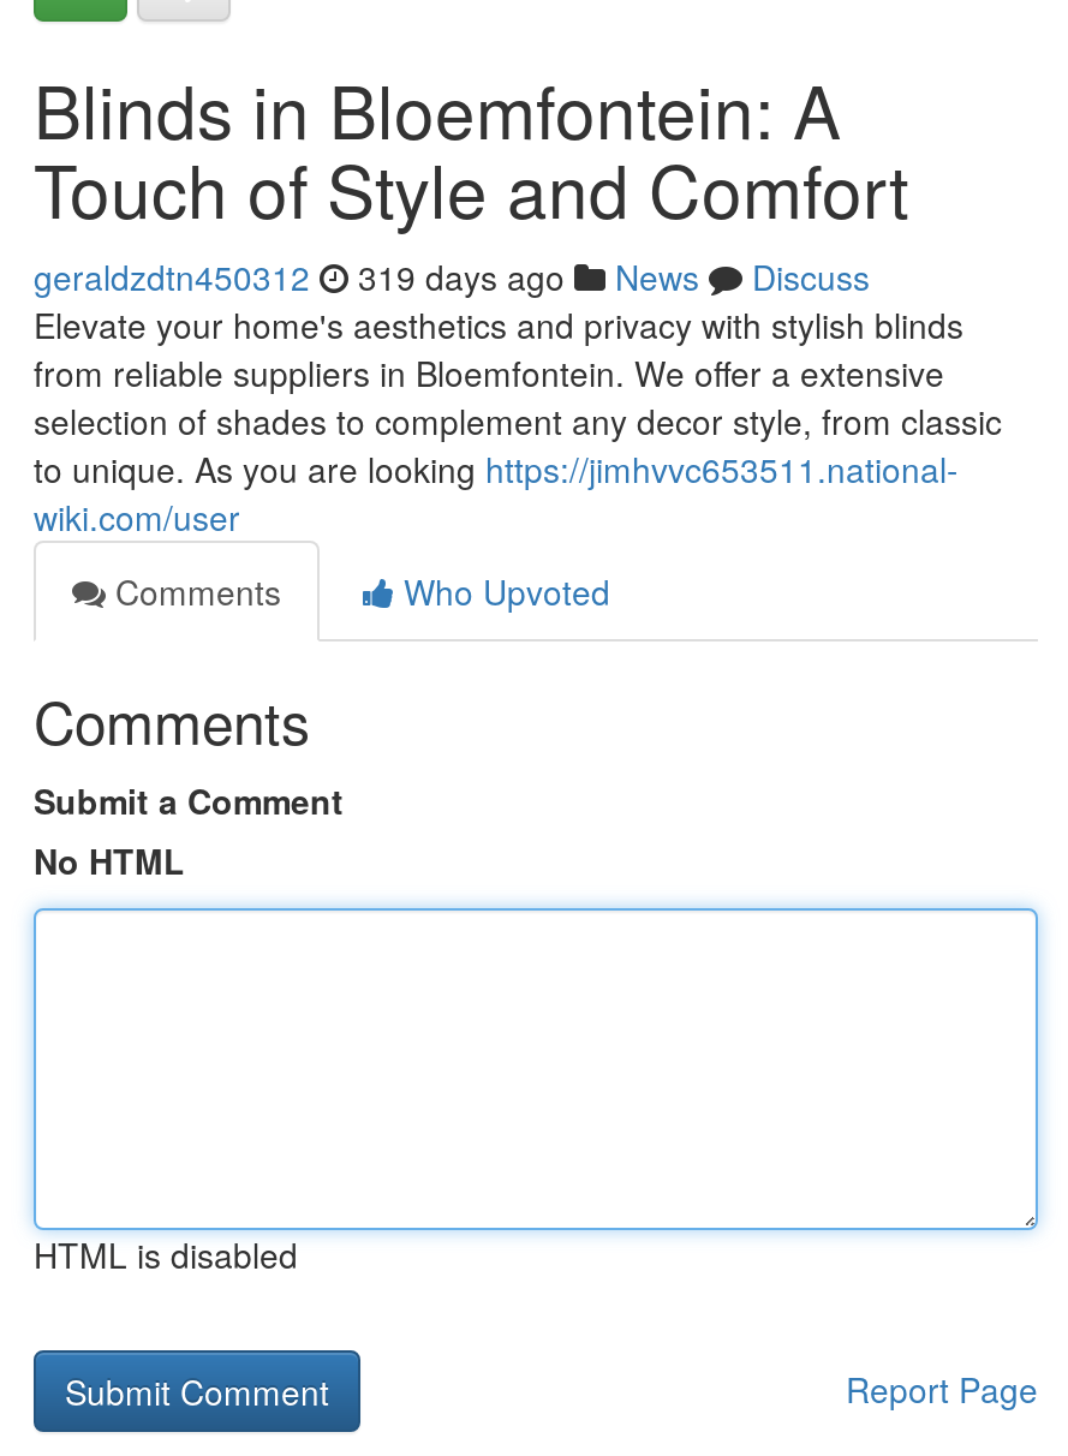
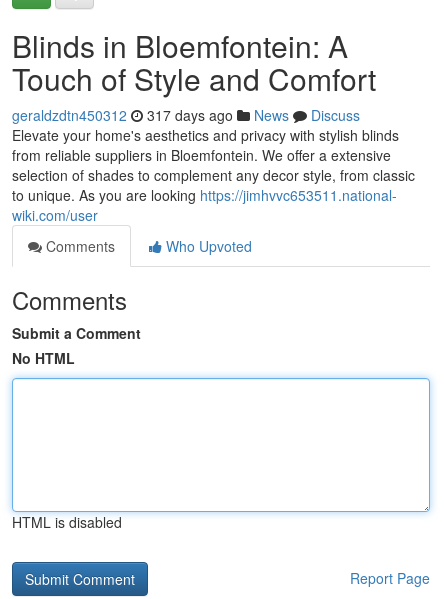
- geraldzdtn450312 319 days ago News Discuss
+ geraldzdtn450312 317 days ago News Discuss
